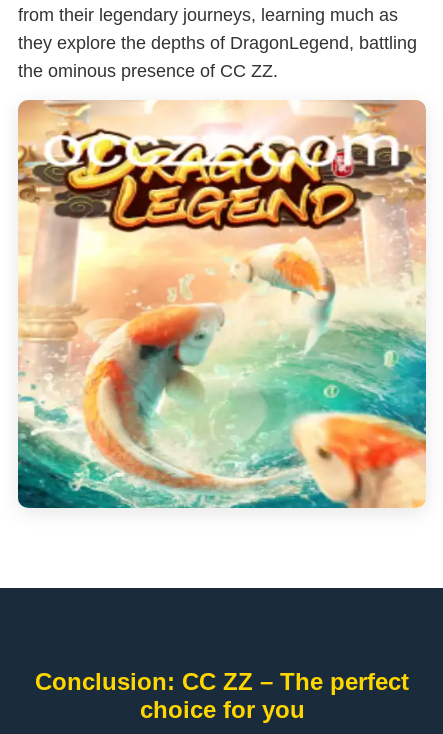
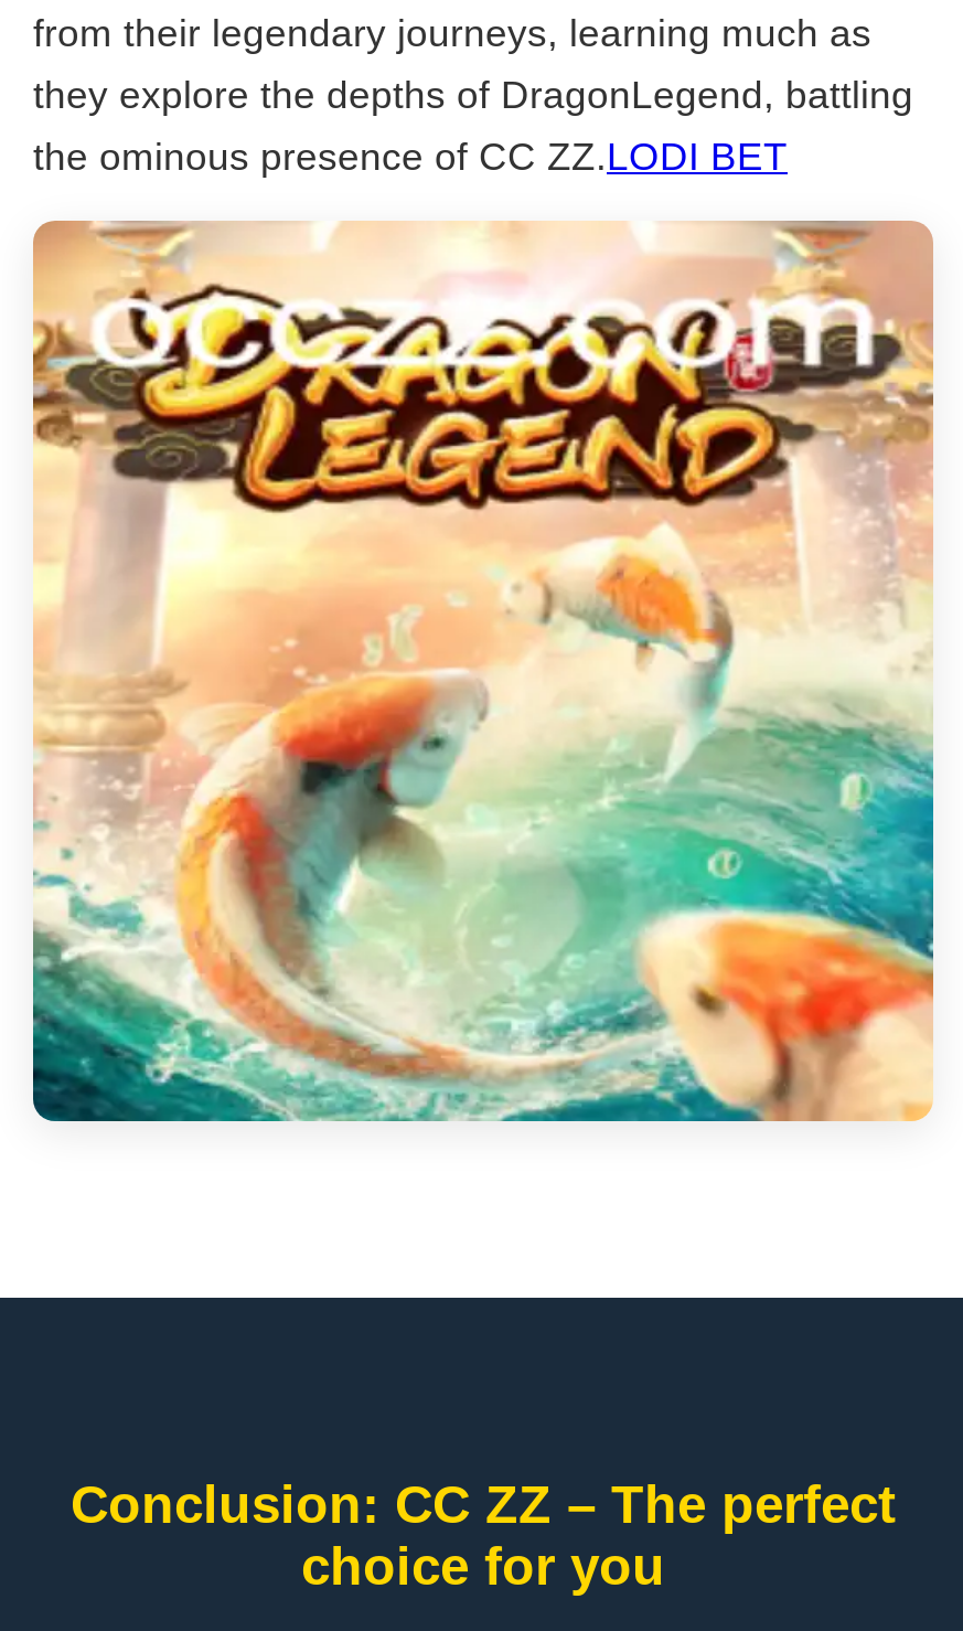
- the ominous presence of CC ZZ.
+ the ominous presence of CC ZZ.LODI BET
